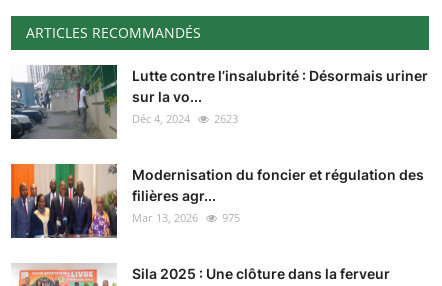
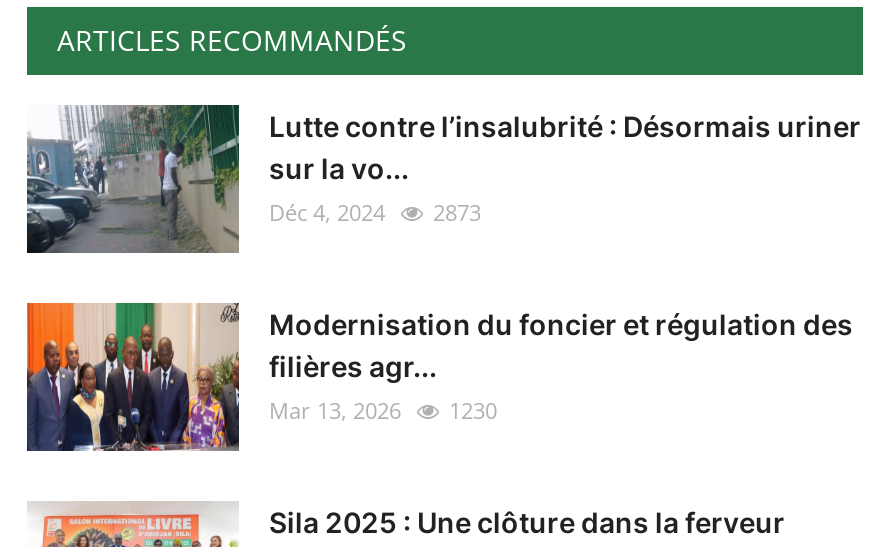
- Déc 4, 2024 2623
+ Déc 4, 2024 2873

- Mar 13, 2026 975
+ Mar 13, 2026 1230
